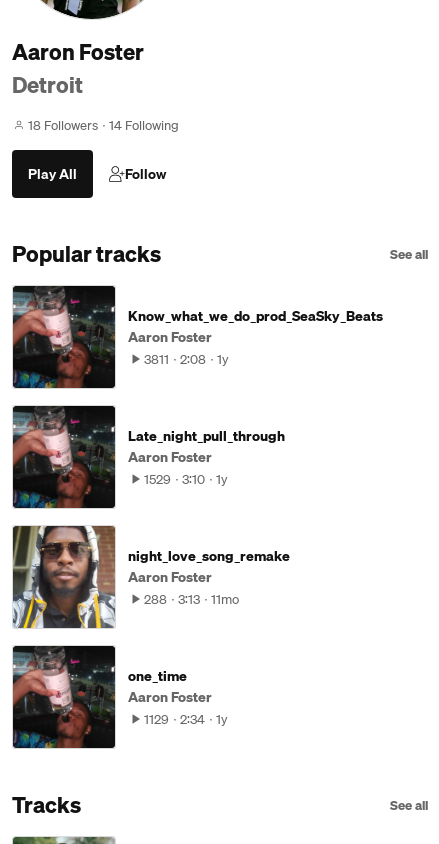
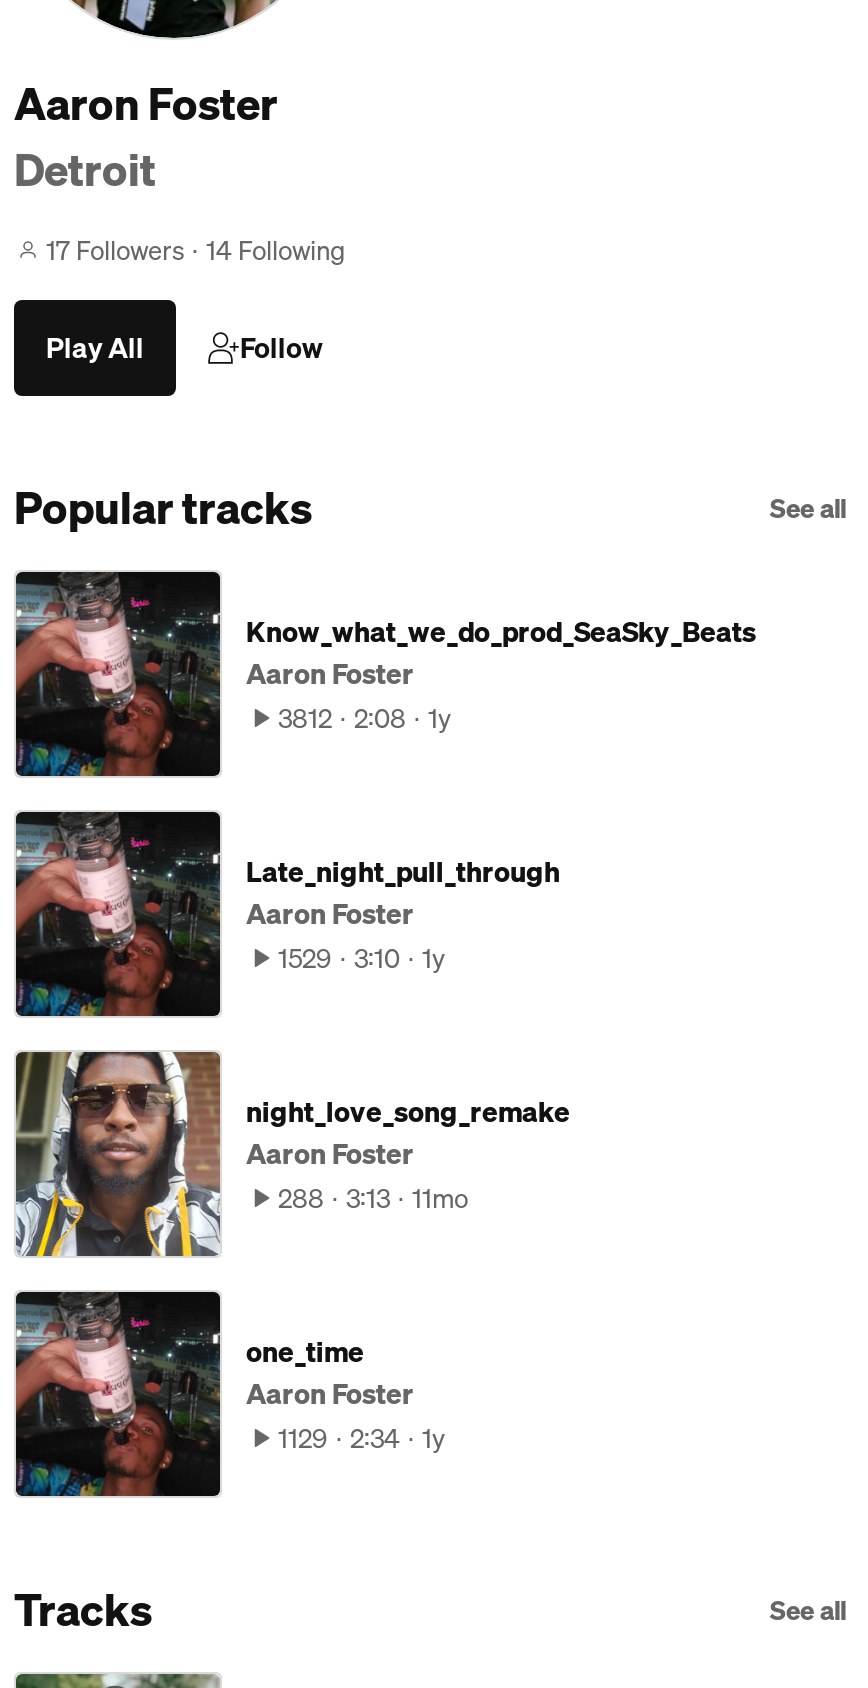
- 18 Followers 14 Following
+ 17 Followers 14 Following

- 3811 2:08 1y
+ 3812 2:08 1y
